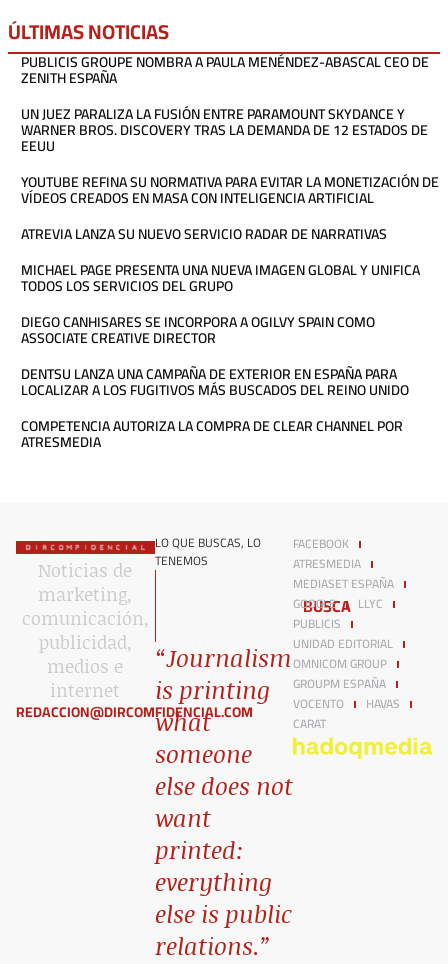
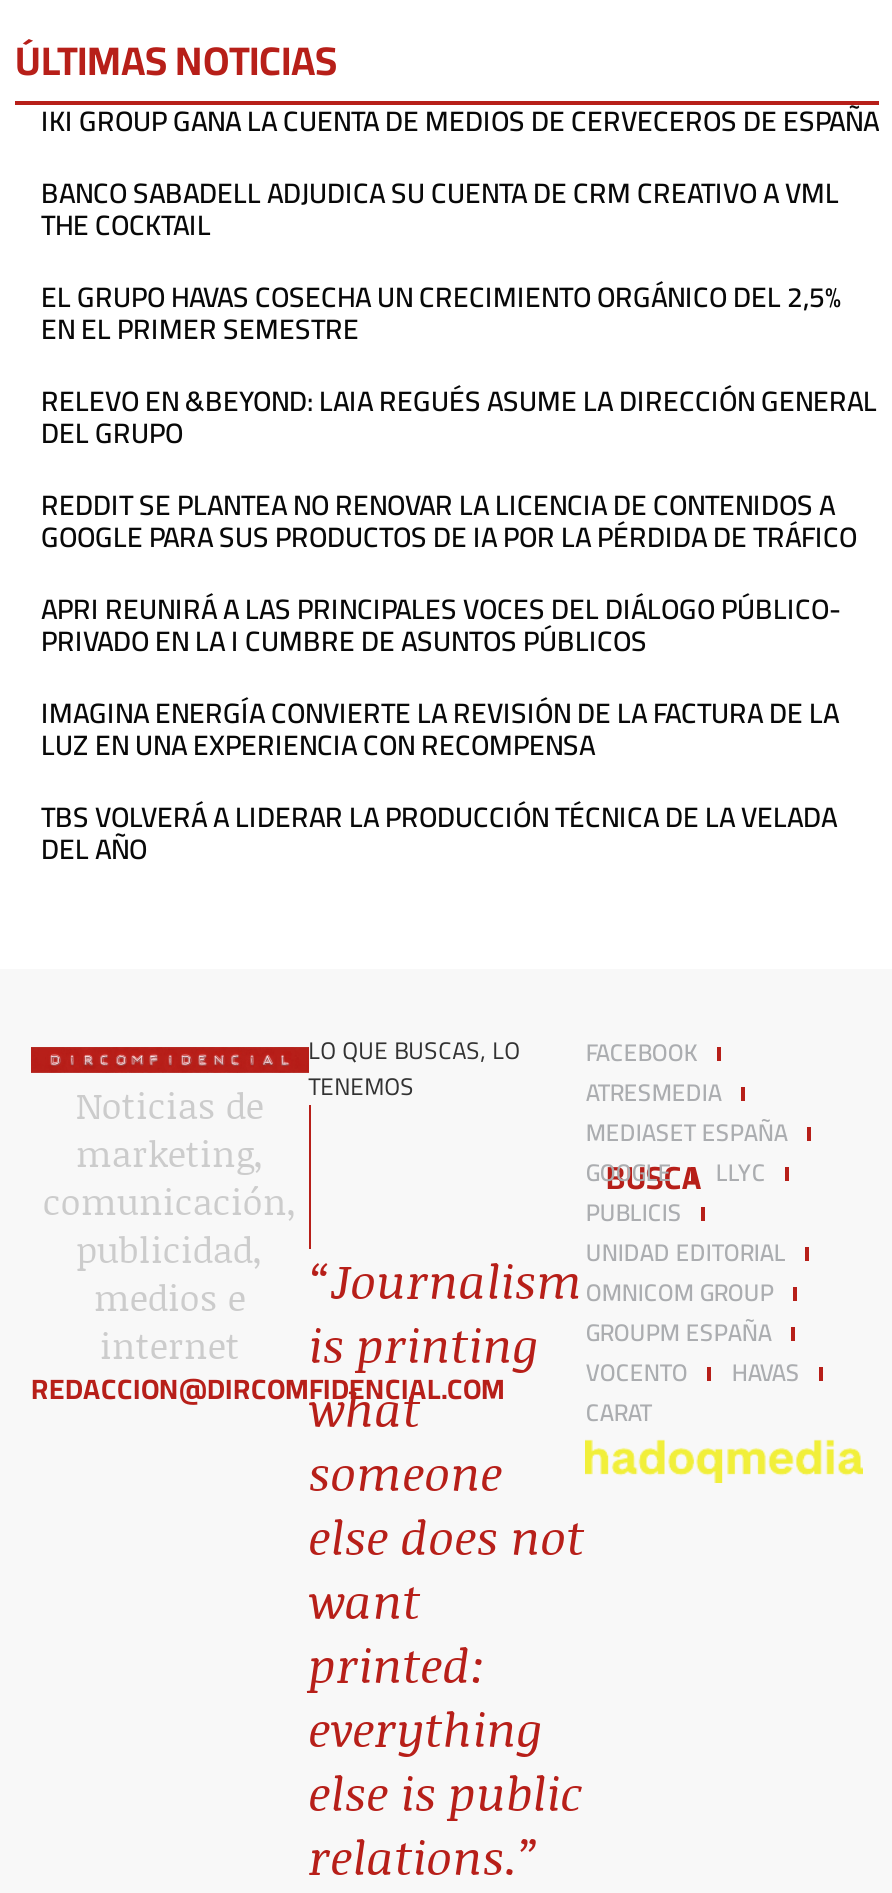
- PUBLICIS GROUPE NOMBRA A PAULA MENÉNDEZ-ABASCAL CEO DE
- ZENITH ESPAÑA
- UN JUEZ PARALIZA LA FUSIÓN ENTRE PARAMOUNT SKYDANCE Y
- WARNER BROS. DISCOVERY TRAS LA DEMANDA DE 12 ESTADOS DE
- EEUU
- YOUTUBE REFINA SU NORMATIVA PARA EVITAR LA MONETIZACIÓN DE
- VÍDEOS CREADOS EN MASA CON INTELIGENCIA ARTIFICIAL
- ATREVIA LANZA SU NUEVO SERVICIO RADAR DE NARRATIVAS
- MICHAEL PAGE PRESENTA UNA NUEVA IMAGEN GLOBAL Y UNIFICA
- TODOS LOS SERVICIOS DEL GRUPO
- DIEGO CANHISARES SE INCORPORA A OGILVY SPAIN COMO
- ASSOCIATE CREATIVE DIRECTOR
- DENTSU LANZA UNA CAMPAÑA DE EXTERIOR EN ESPAÑA PARA
- LOCALIZAR A LOS FUGITIVOS MÁS BUSCADOS DEL REINO UNIDO
- COMPETENCIA AUTORIZA LA COMPRA DE CLEAR CHANNEL POR
- ATRESMEDIA
+ IKI GROUP GANA LA CUENTA DE MEDIOS DE CERVECEROS DE ESPAÑA
+ BANCO SABADELL ADJUDICA SU CUENTA DE CRM CREATIVO A VML
+ THE COCKTAIL
+ EL GRUPO HAVAS COSECHA UN CRECIMIENTO ORGÁNICO DEL 2,5%
+ EN EL PRIMER SEMESTRE
+ RELEVO EN &BEYOND: LAIA REGUÉS ASUME LA DIRECCIÓN GENERAL
+ DEL GRUPO
+ REDDIT SE PLANTEA NO RENOVAR LA LICENCIA DE CONTENIDOS A
+ GOOGLE PARA SUS PRODUCTOS DE IA POR LA PÉRDIDA DE TRÁFICO
+ APRI REUNIRÁ A LAS PRINCIPALES VOCES DEL DIÁLOGO PÚBLICO-
+ PRIVADO EN LA I CUMBRE DE ASUNTOS PÚBLICOS
+ IMAGINA ENERGÍA CONVIERTE LA REVISIÓN DE LA FACTURA DE LA
+ LUZ EN UNA EXPERIENCIA CON RECOMPENSA
+ TBS VOLVERÁ A LIDERAR LA PRODUCCIÓN TÉCNICA DE LA VELADA
+ DEL AÑO
